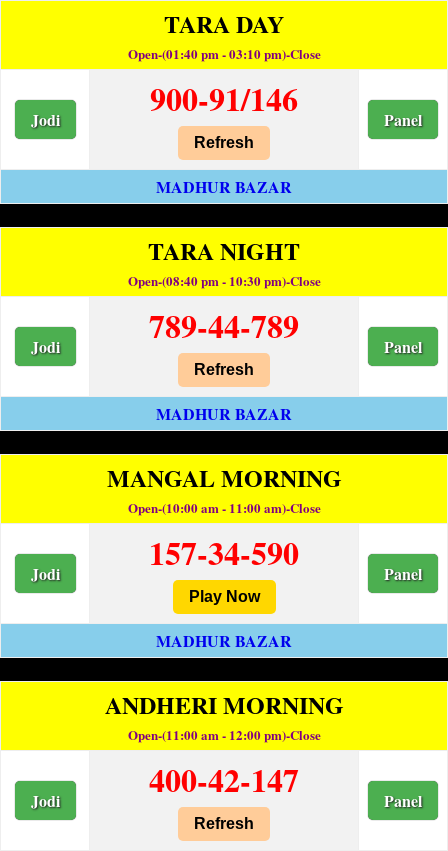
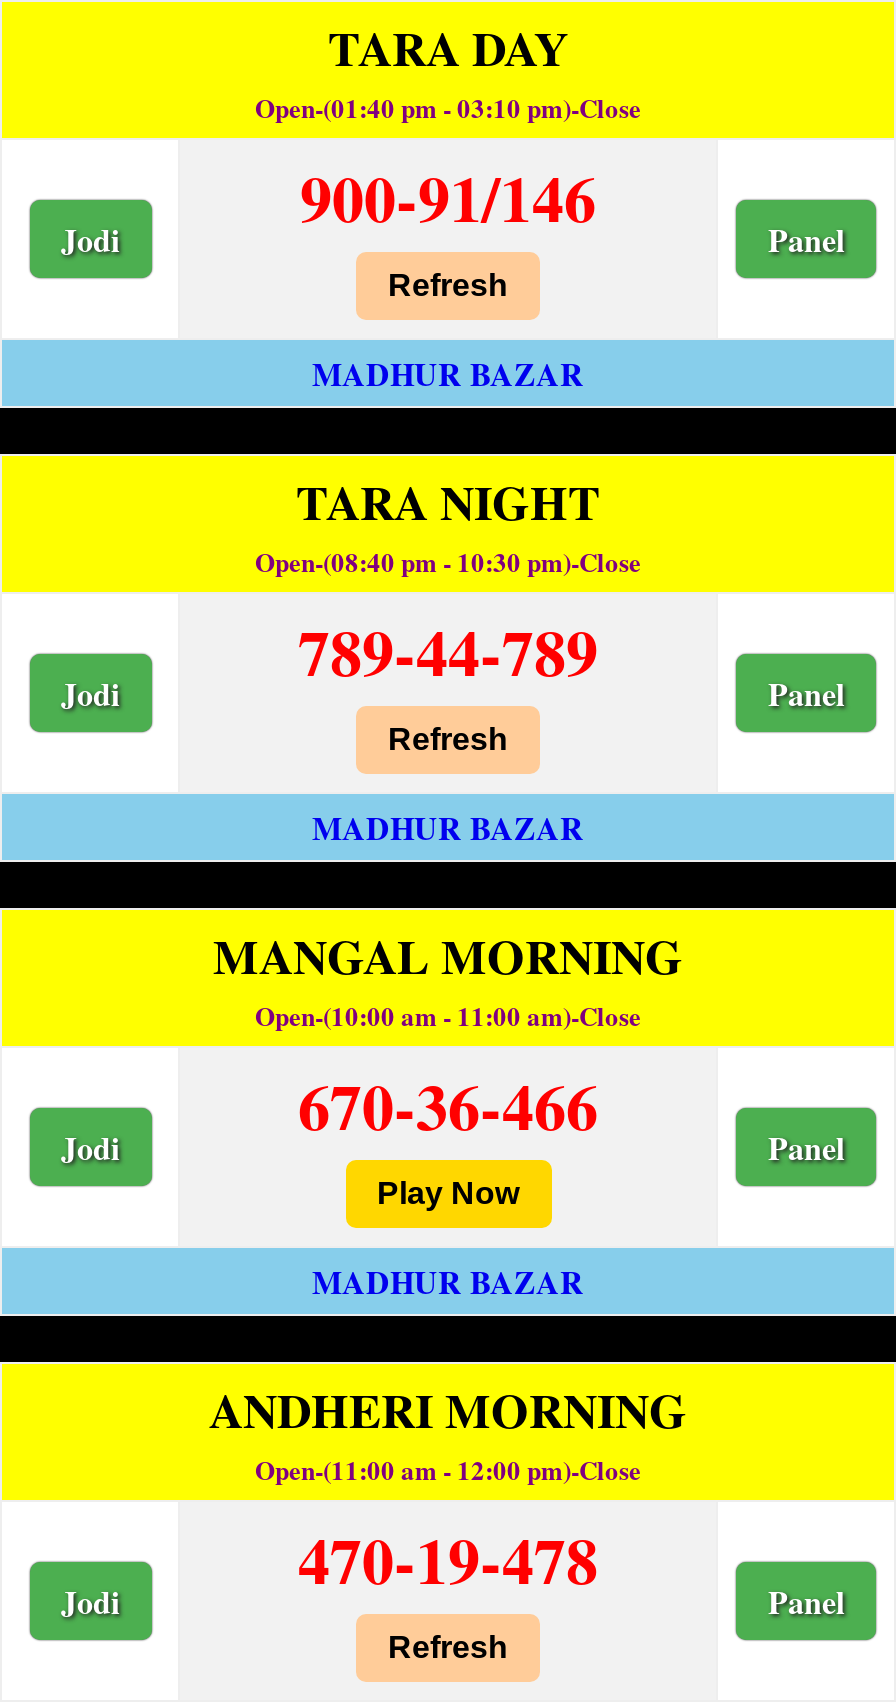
- 157-34-590
+ 670-36-466

- 400-42-147
+ 470-19-478
